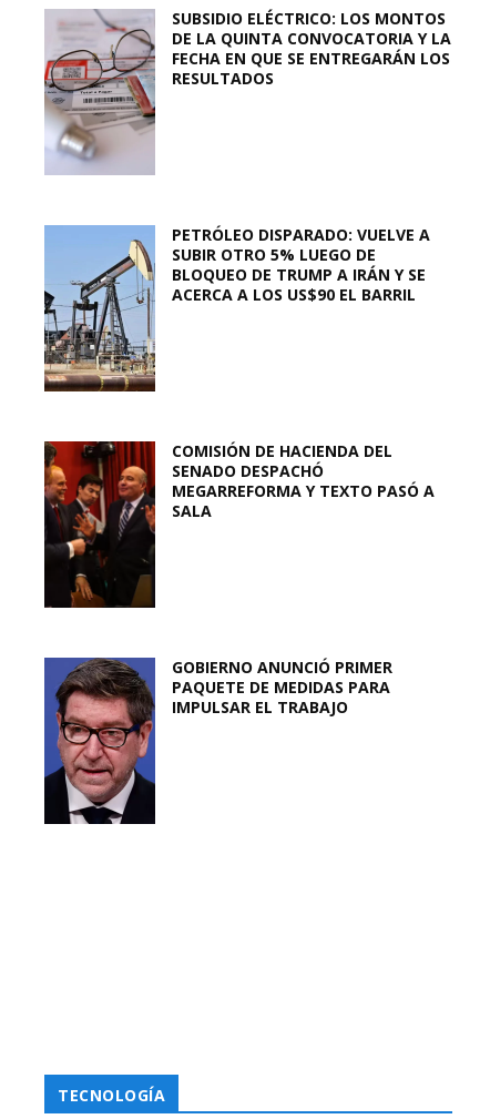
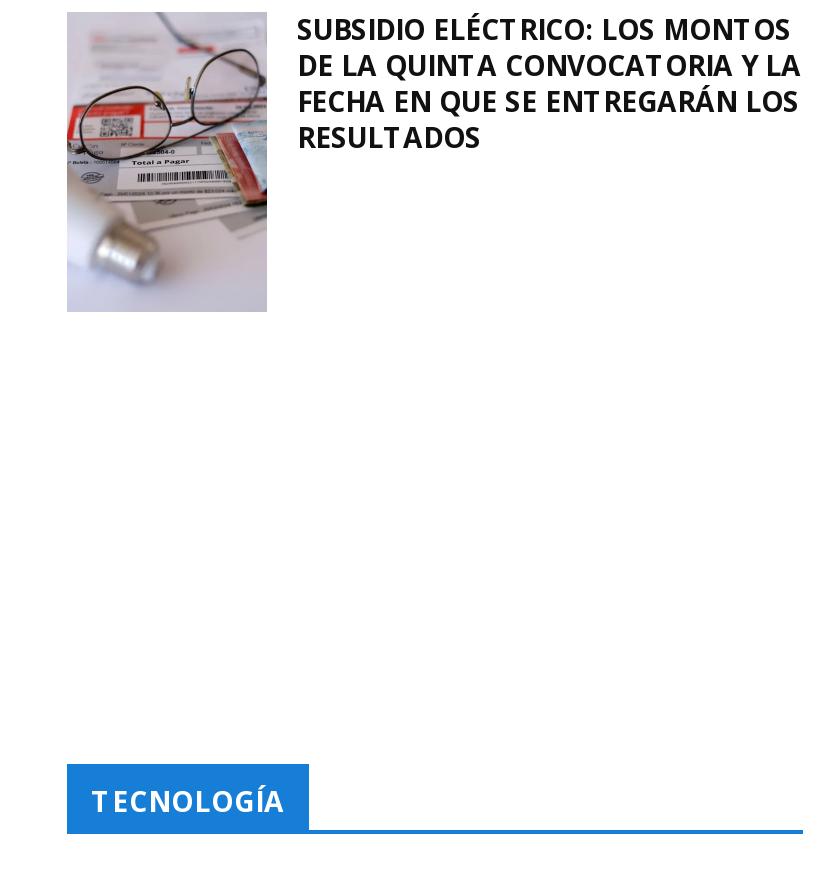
- [image]
- PETRÓLEO DISPARADO: VUELVE A
- SUBIR OTRO 5% LUEGO DE
- BLOQUEO DE TRUMP A IRÁN Y SE
- ACERCA A LOS US$90 EL BARRIL

- [image]
- COMISIÓN DE HACIENDA DEL
- SENADO DESPACHÓ
- MEGARREFORMA Y TEXTO PASÓ A
- SALA

- [image]
- GOBIERNO ANUNCIÓ PRIMER
- PAQUETE DE MEDIDAS PARA
- IMPULSAR EL TRABAJO
